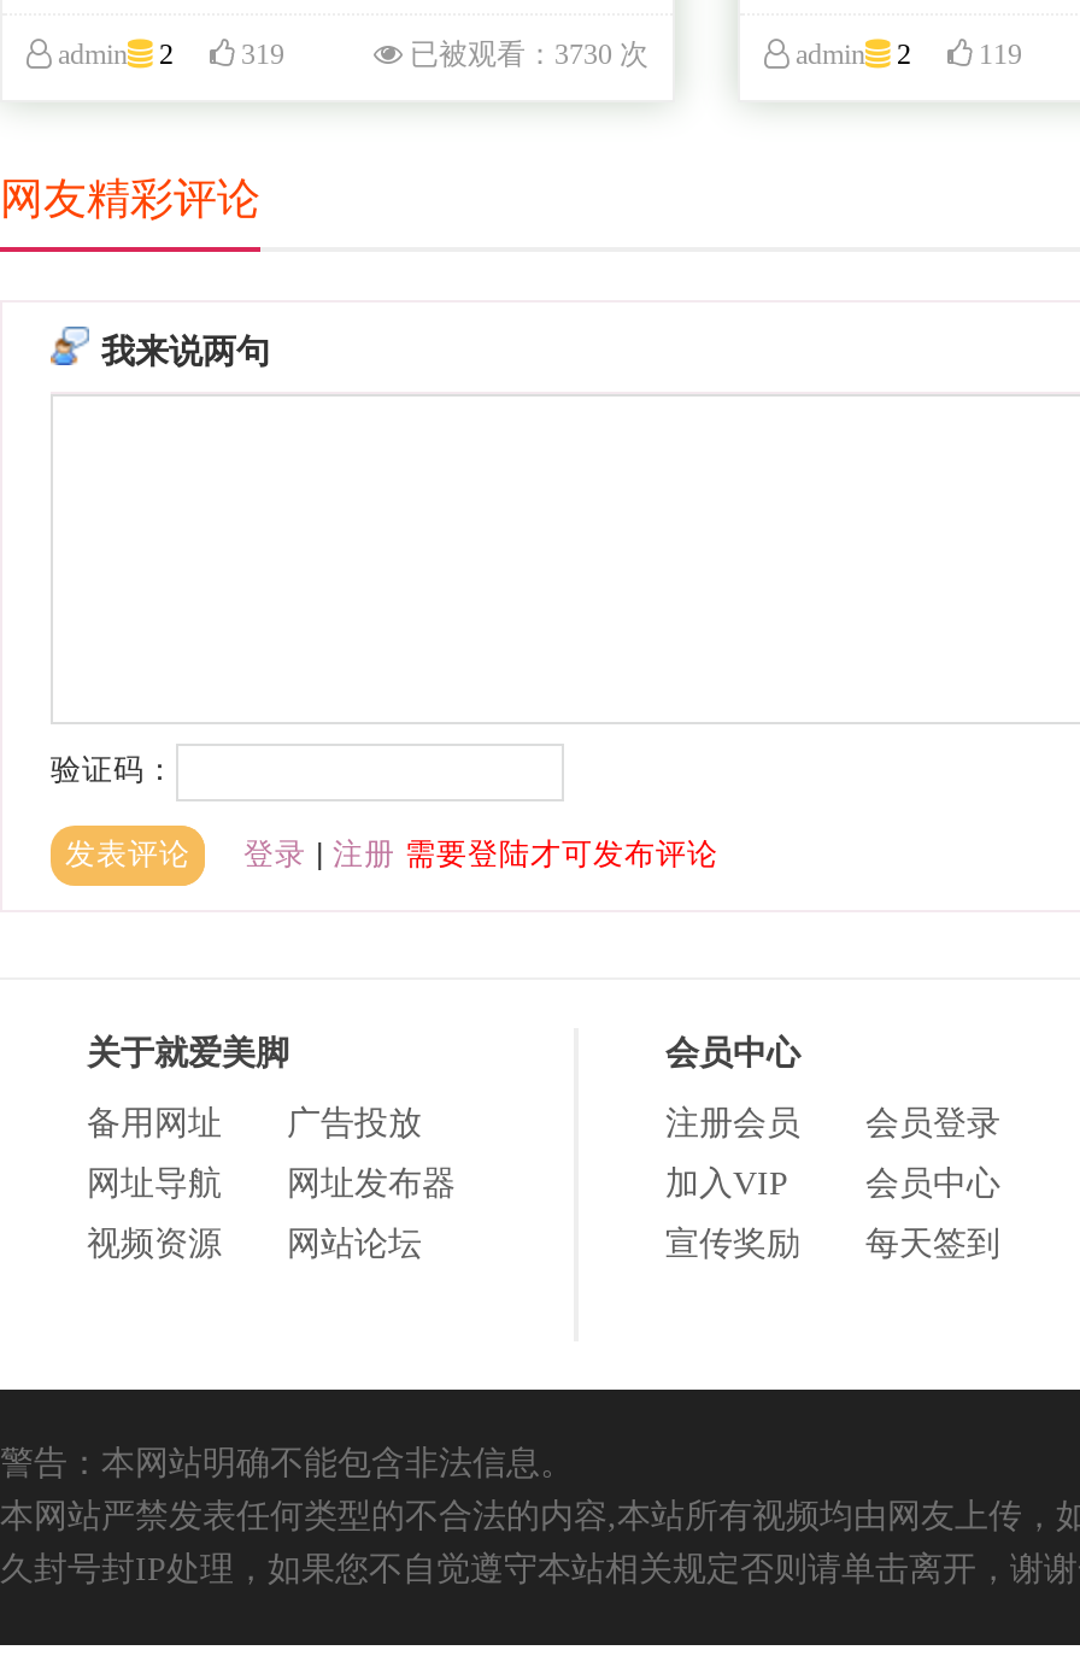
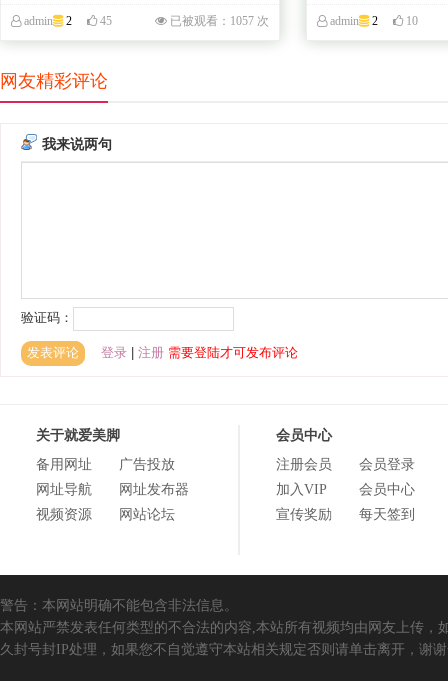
- 319
- 已被观看：3730 次
+ 45
+ 已被观看：1057 次

- 119
+ 10
